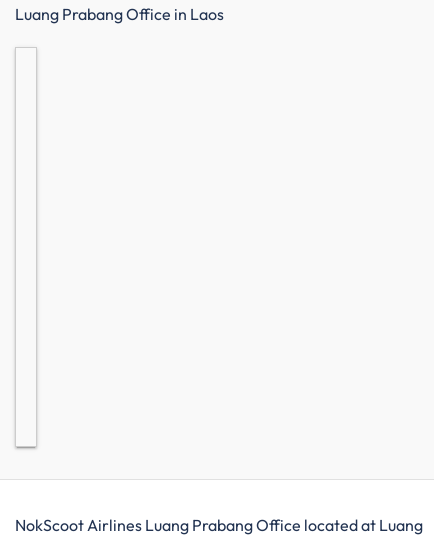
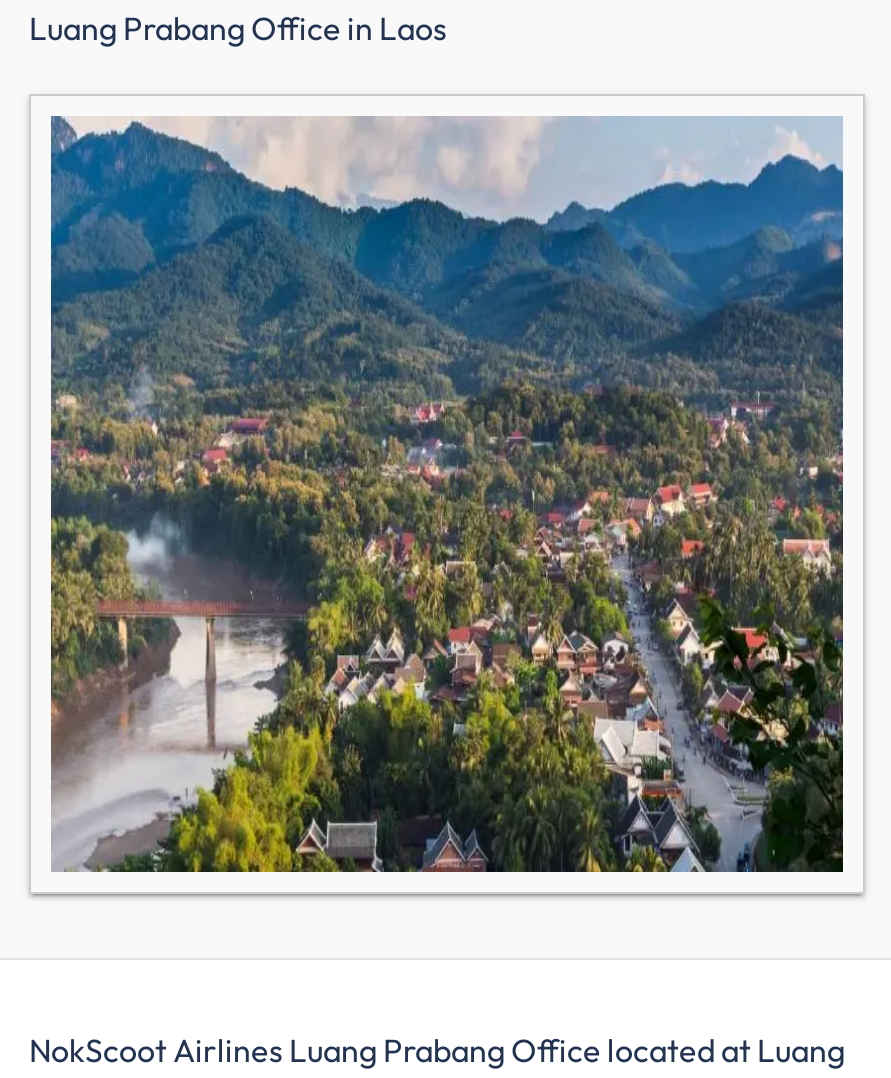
+ [image]
